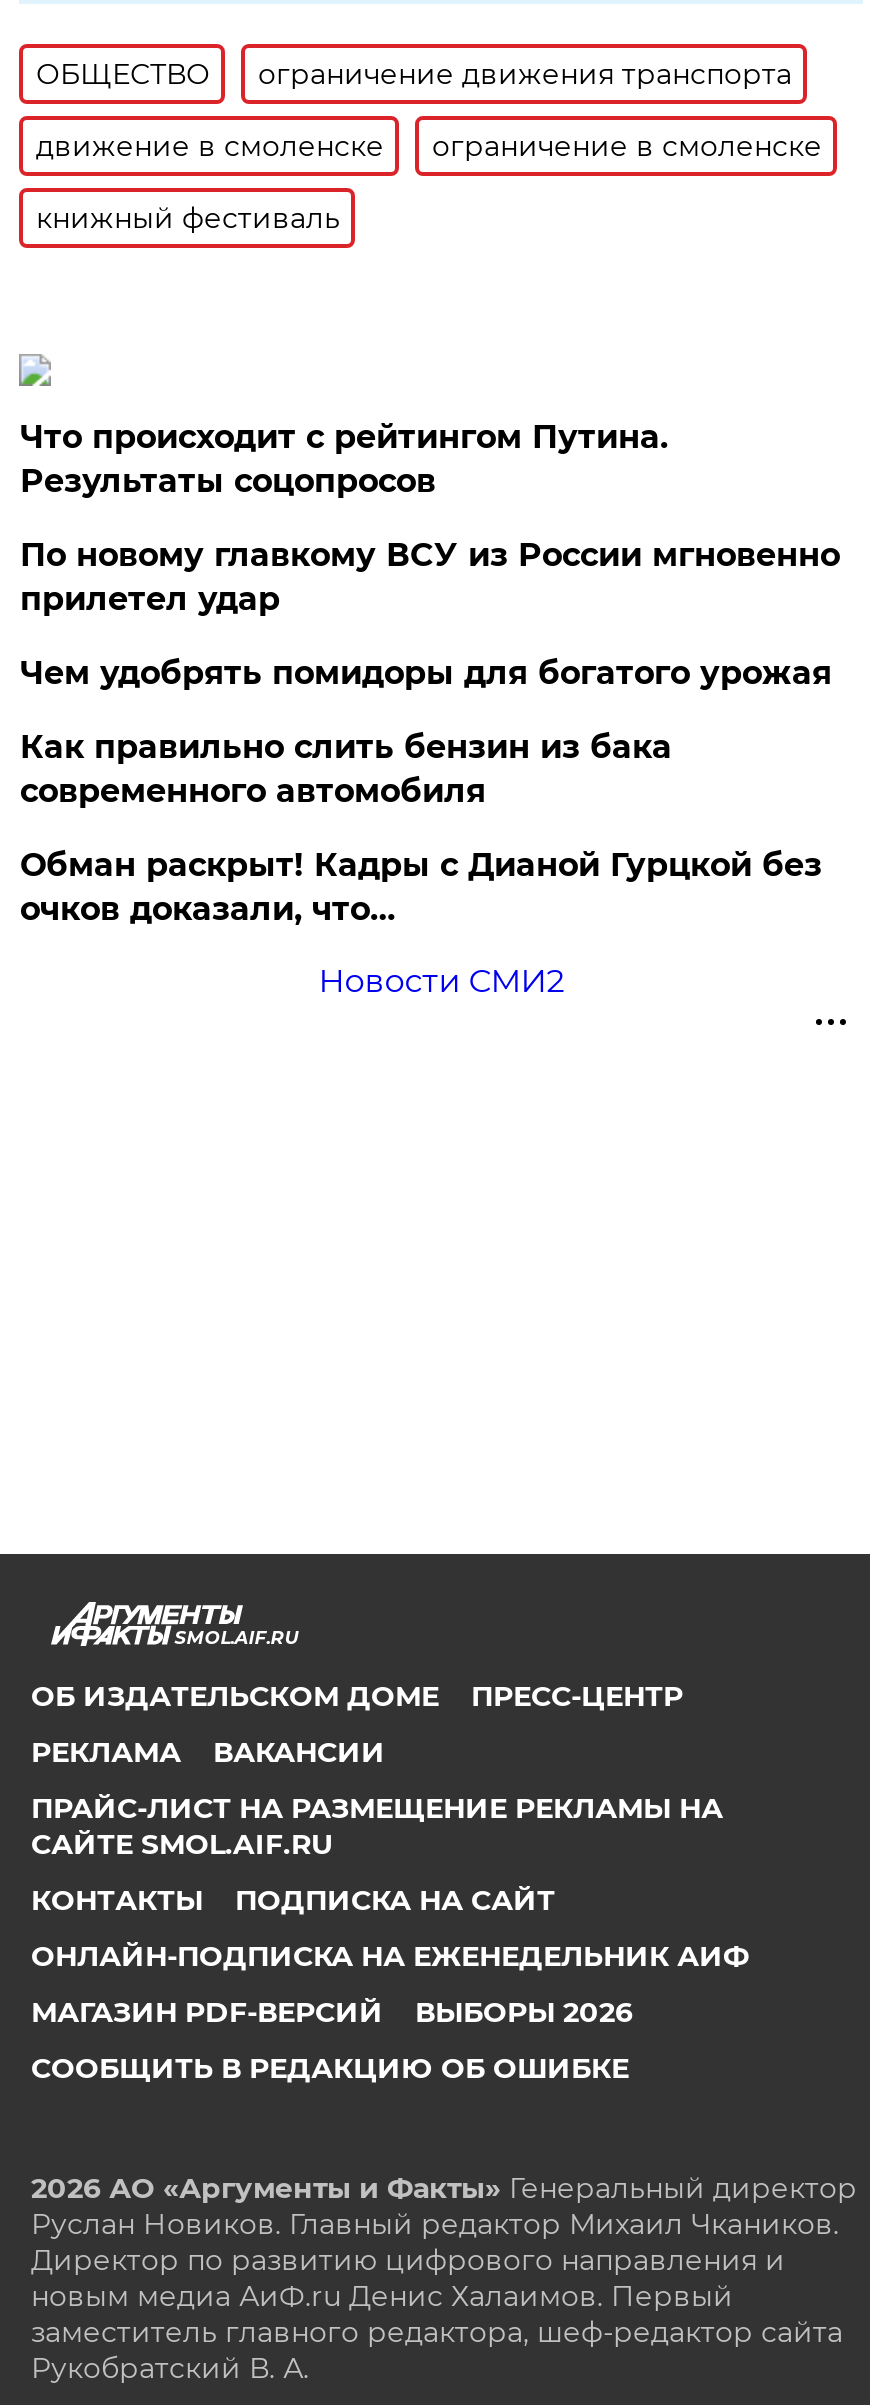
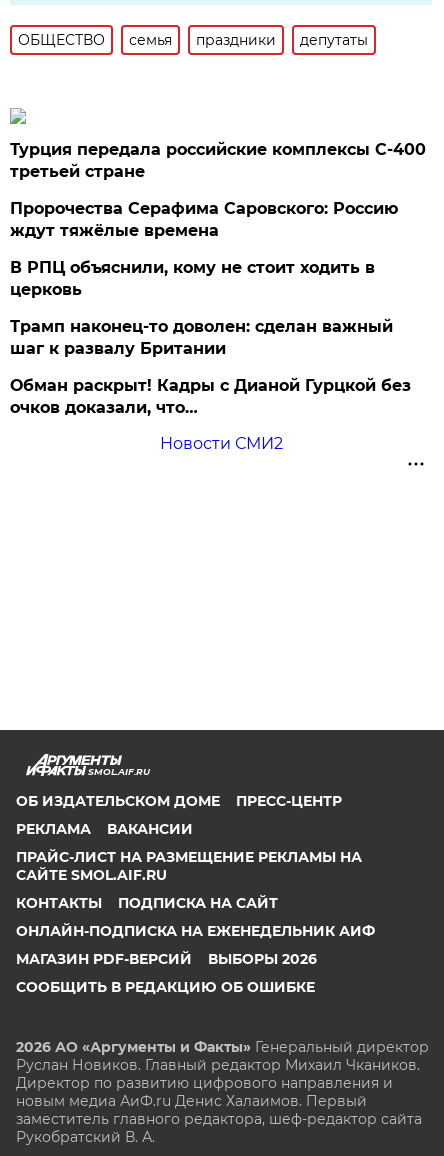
- ограничение движения транспорта
- движение в смоленске
- ограничение в смоленске
- книжный фестиваль
+ семья
+ праздники
+ депутаты

- Что происходит с рейтингом Путина.
- Результаты соцопросов
- По новому главкому ВСУ из России мгновенно
- прилетел удар
- Чем удобрять помидоры для богатого урожая
- Как правильно слить бензин из бака
- современного автомобиля
+ Турция передала российские комплексы С-400
+ третьей стране
+ Пророчества Серафима Саровского: Россию
+ ждут тяжёлые времена
+ В РПЦ объяснили, кому не стоит ходить в
+ церковь
+ Трамп наконец-то доволен: сделан важный
+ шаг к развалу Британии
